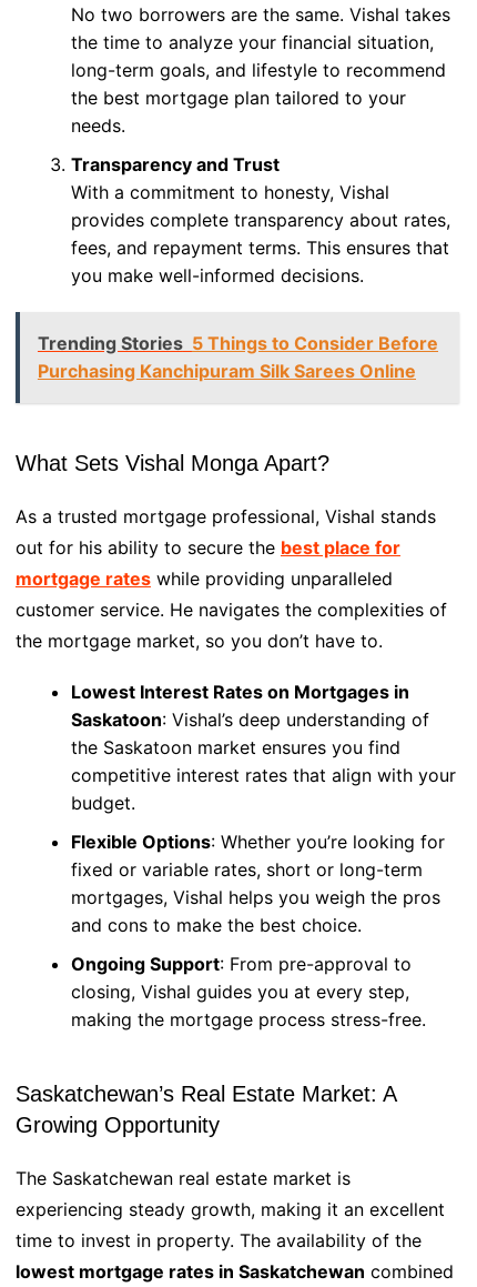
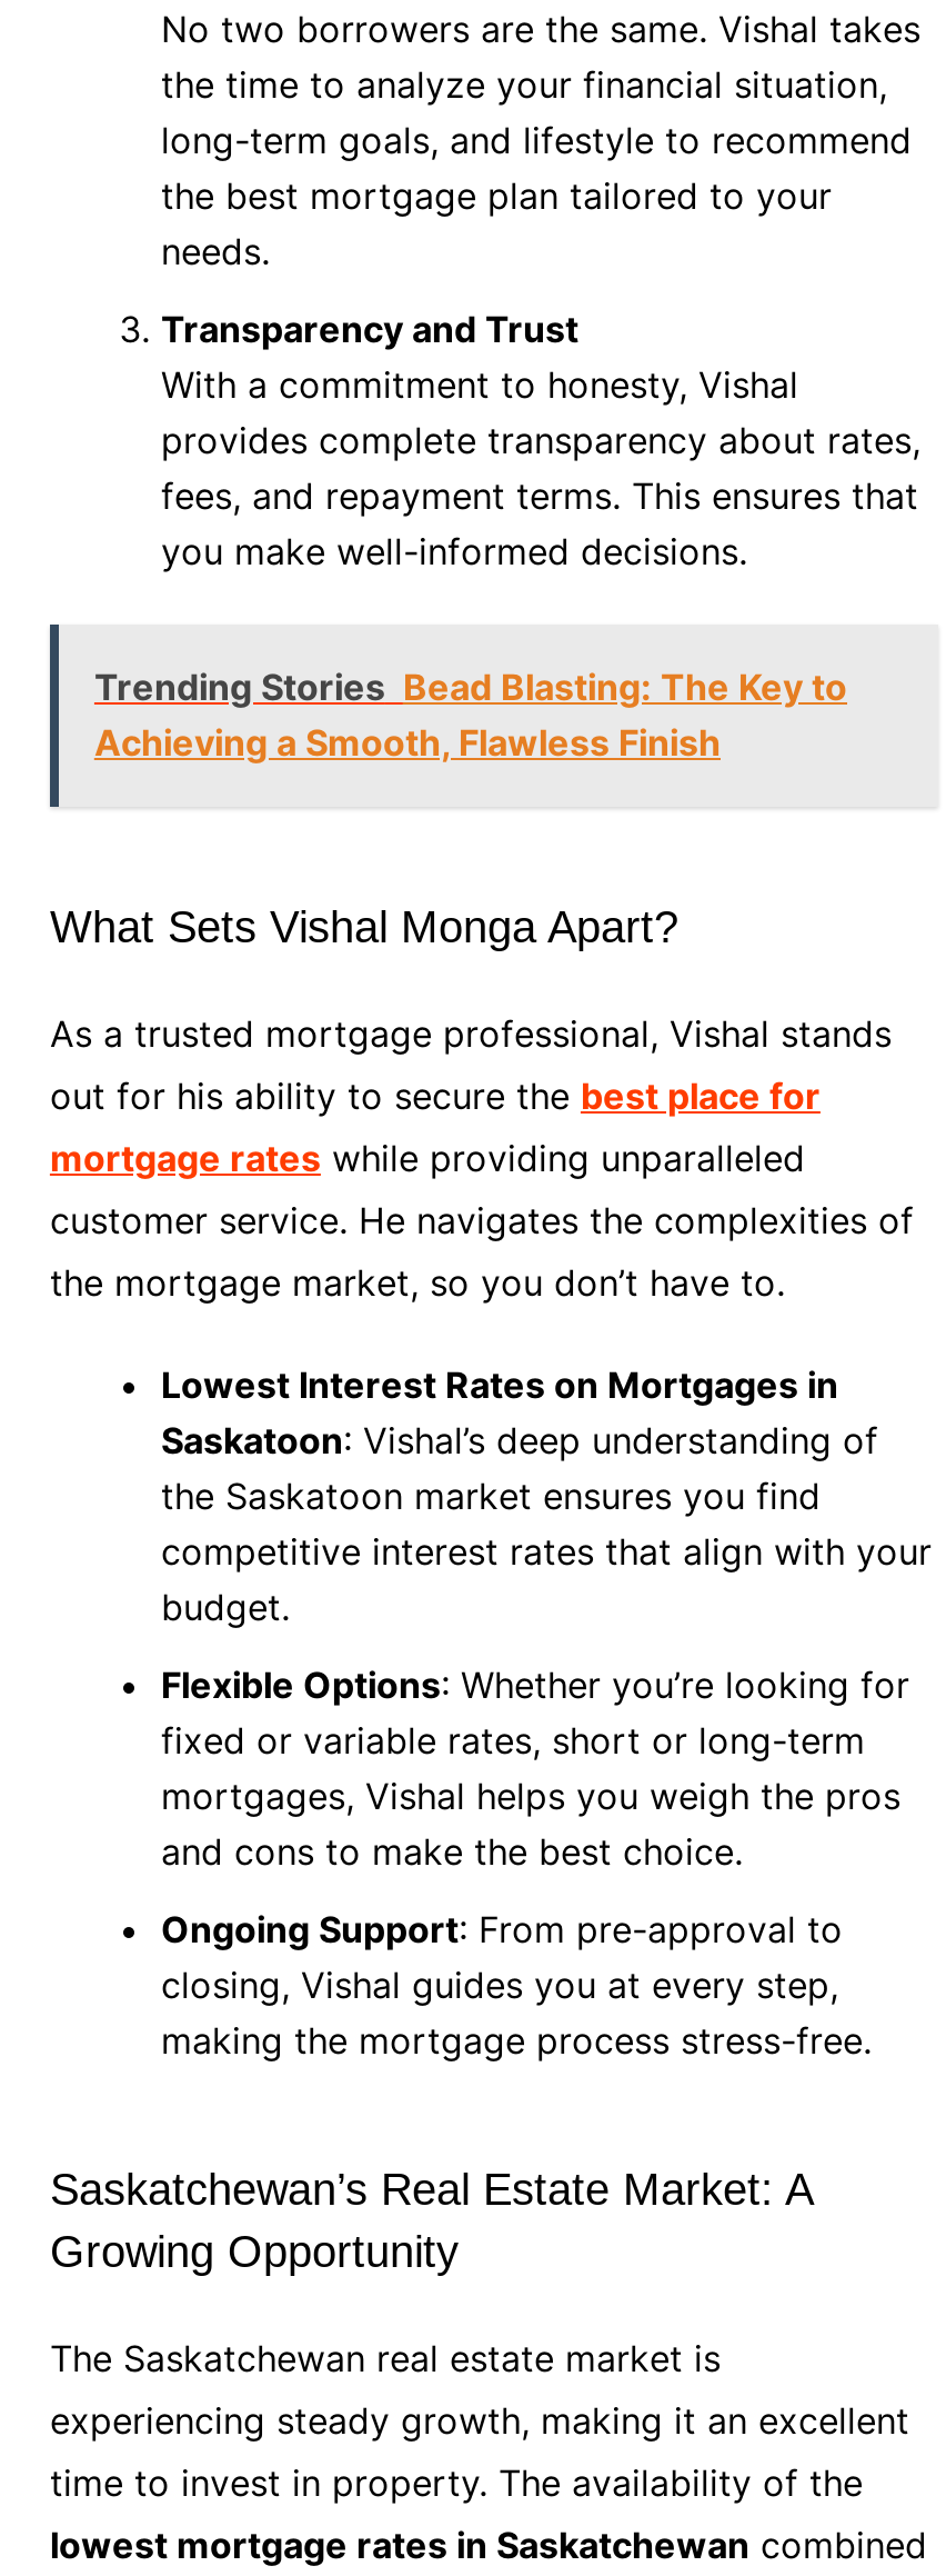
- Trending Stories 5 Things to Consider Before
- Purchasing Kanchipuram Silk Sarees Online
+ Trending Stories Bead Blasting: The Key to
+ Achieving a Smooth, Flawless Finish
